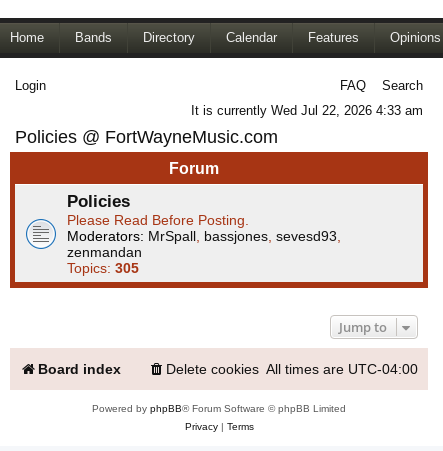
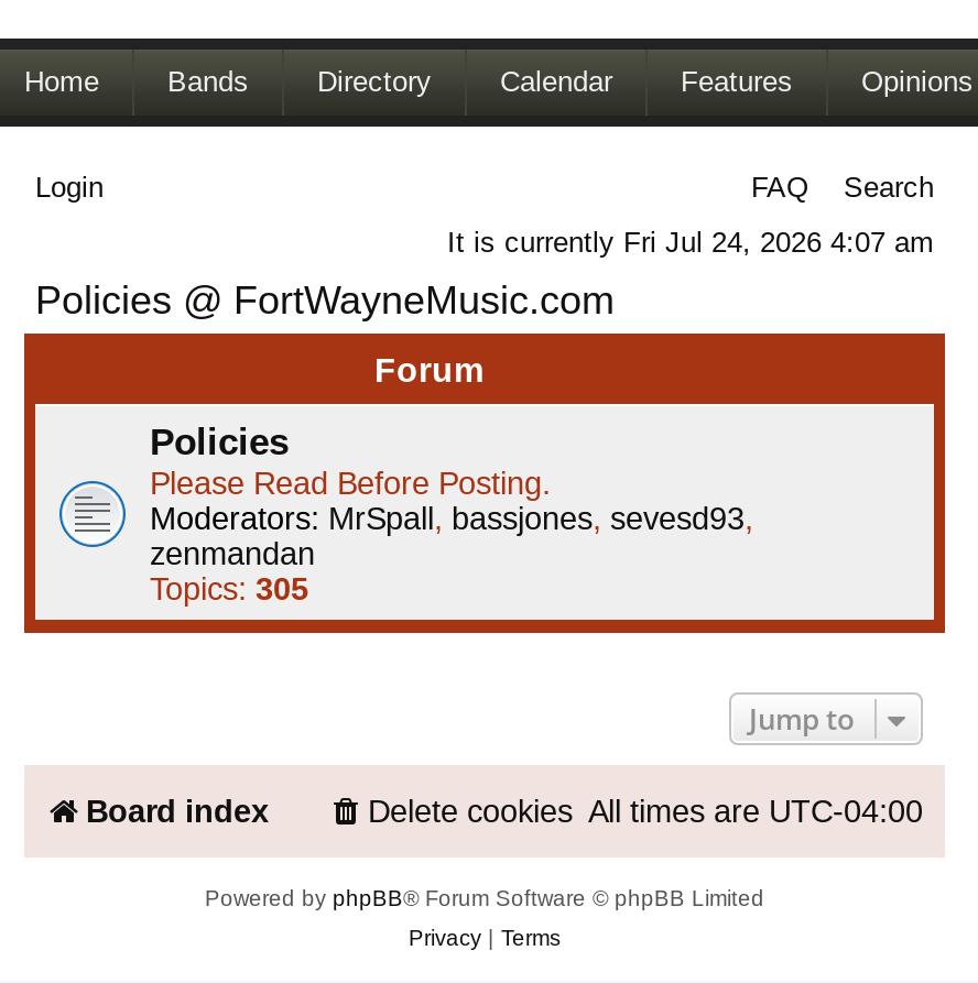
- It is currently Wed Jul 22, 2026 4:33 am
+ It is currently Fri Jul 24, 2026 4:07 am
